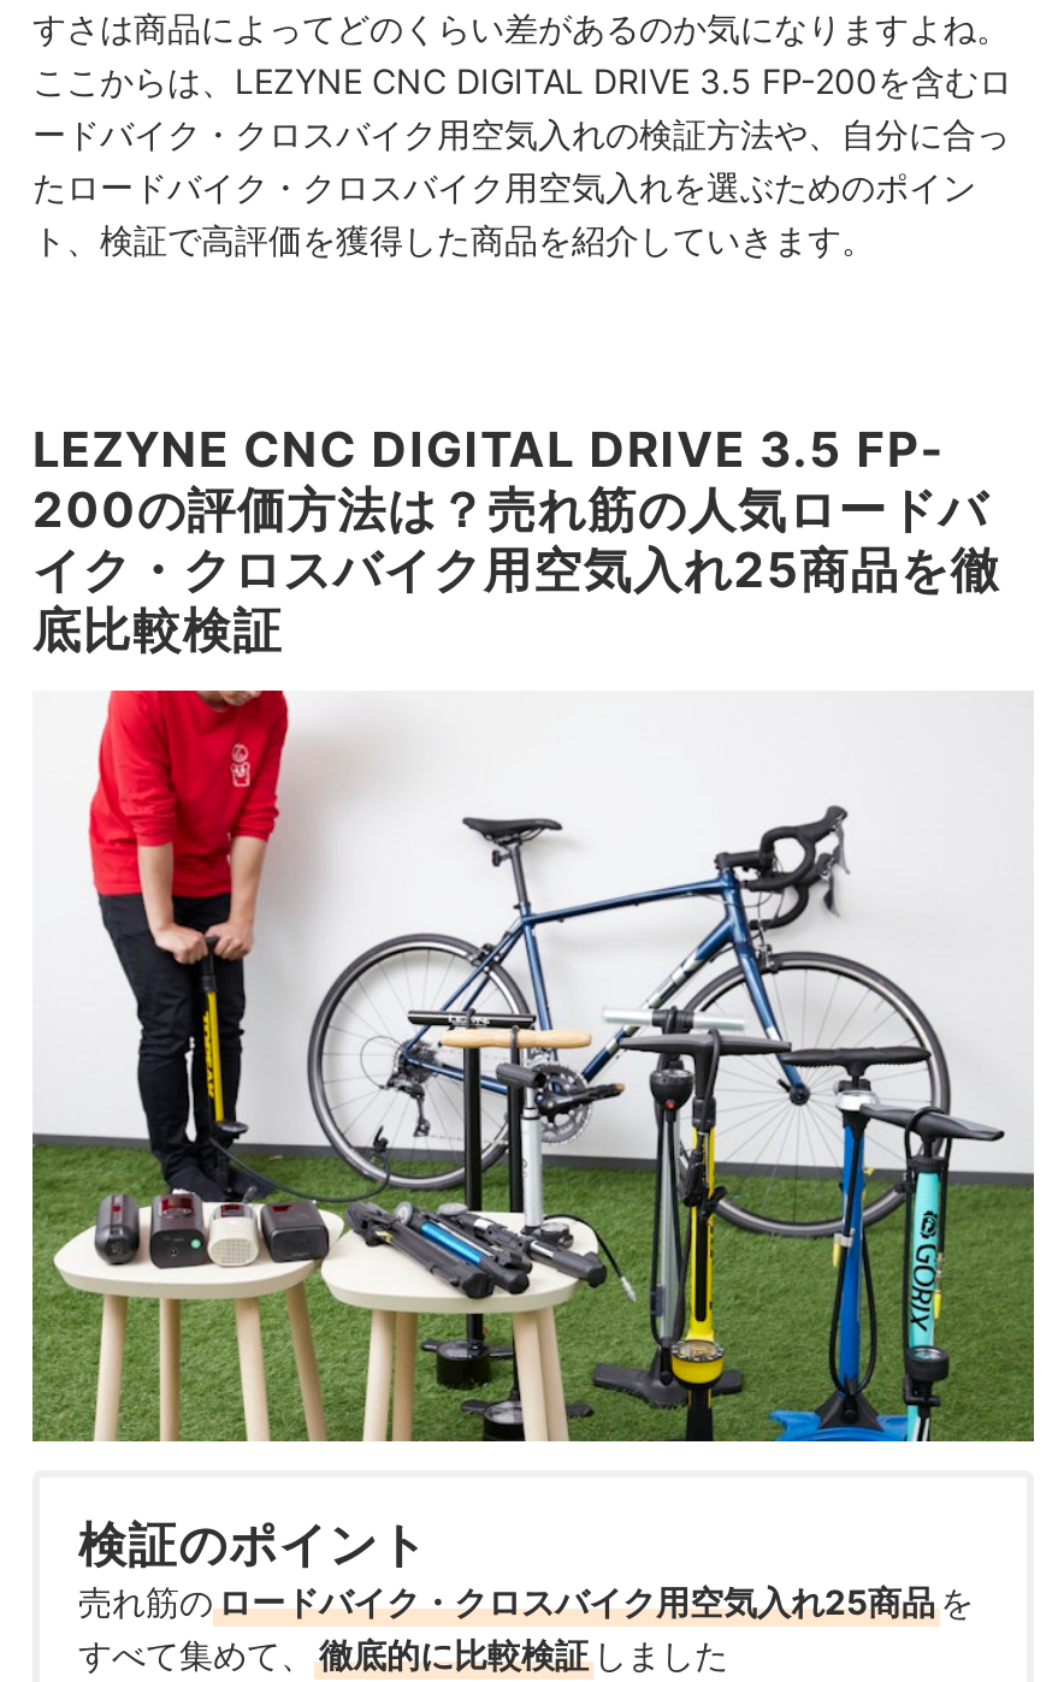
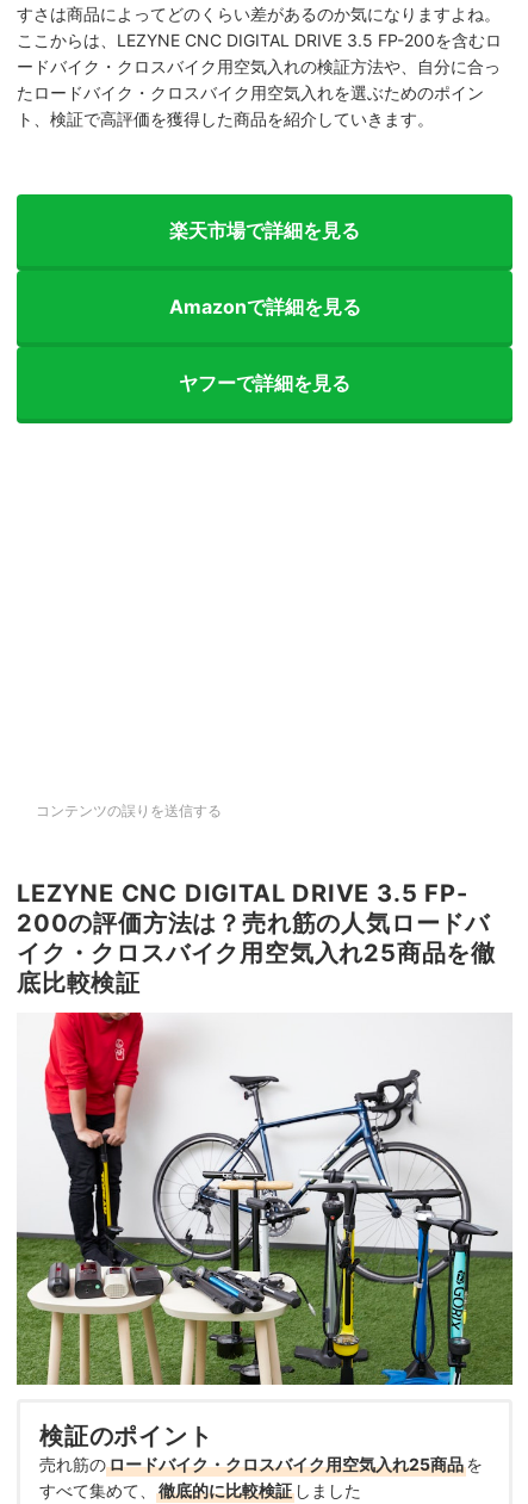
+ [image]
+ 楽天市場で詳細を見る
+ Amazonで詳細を見る
+ ヤフーで詳細を見る

+ コンテンツの誤りを送信する
